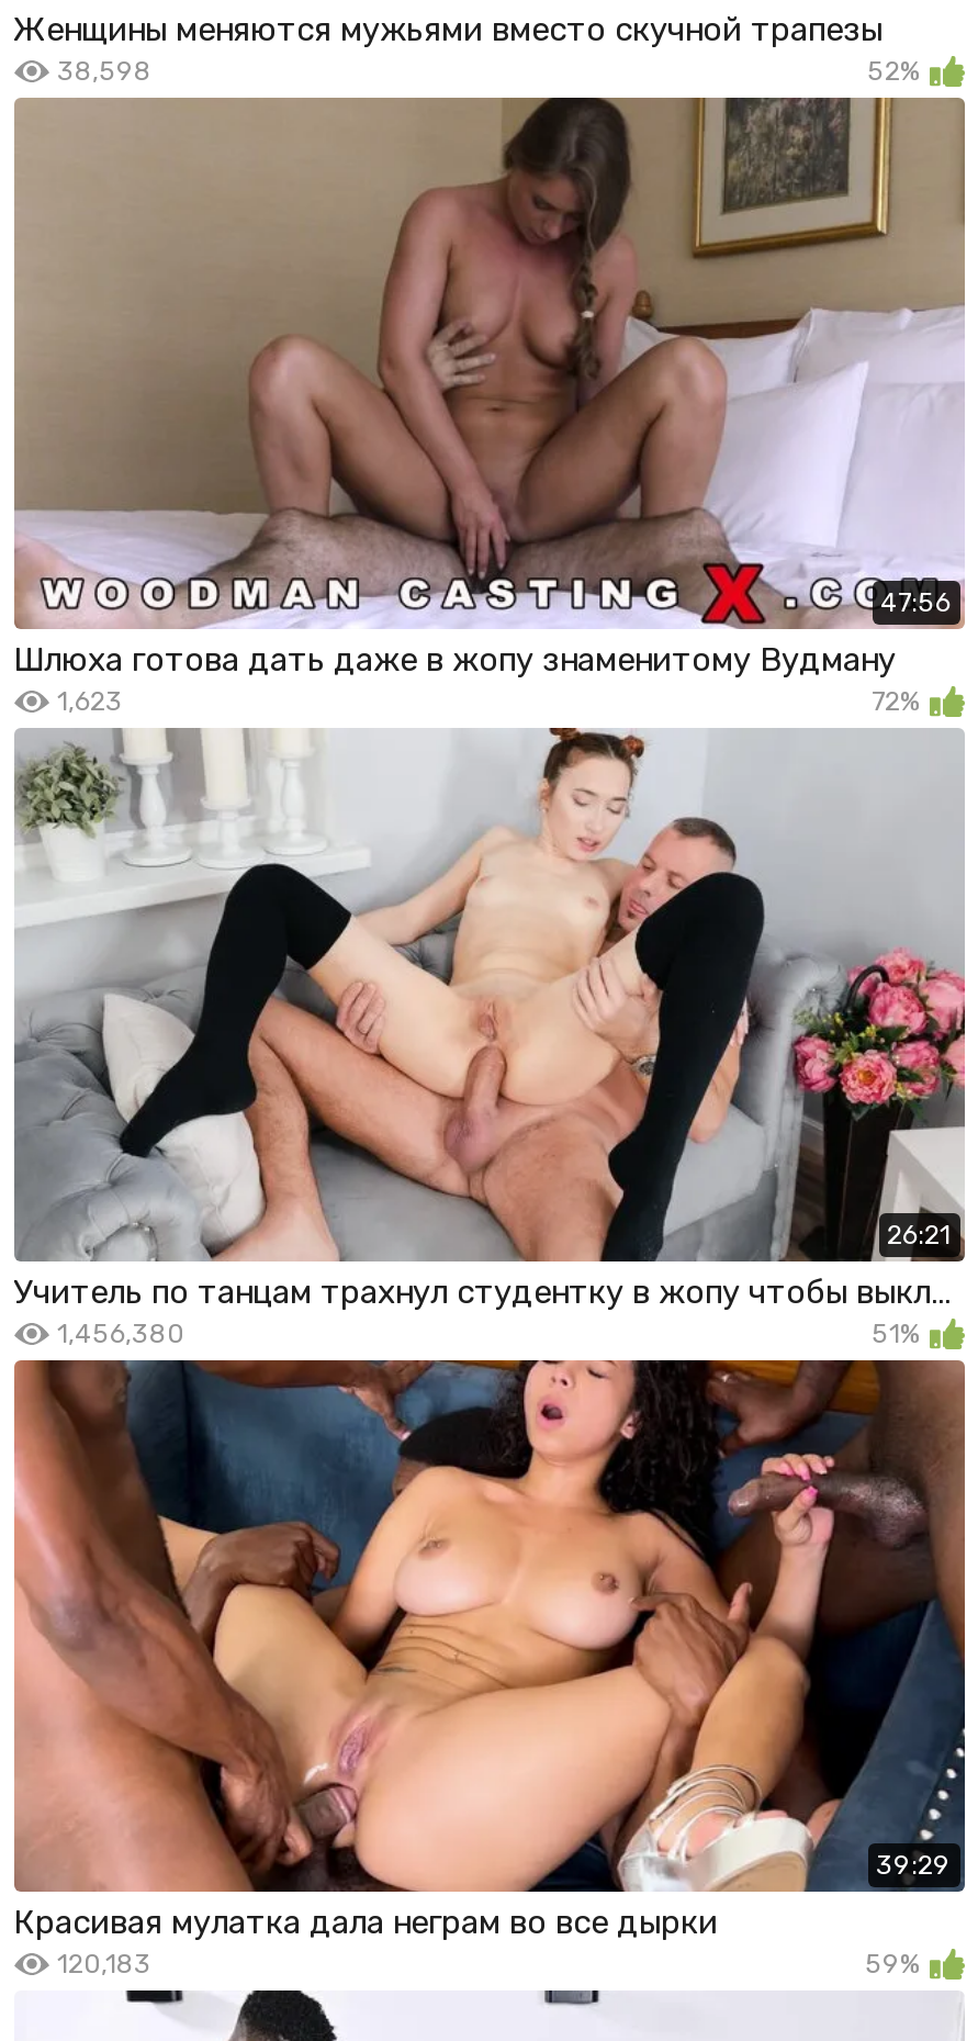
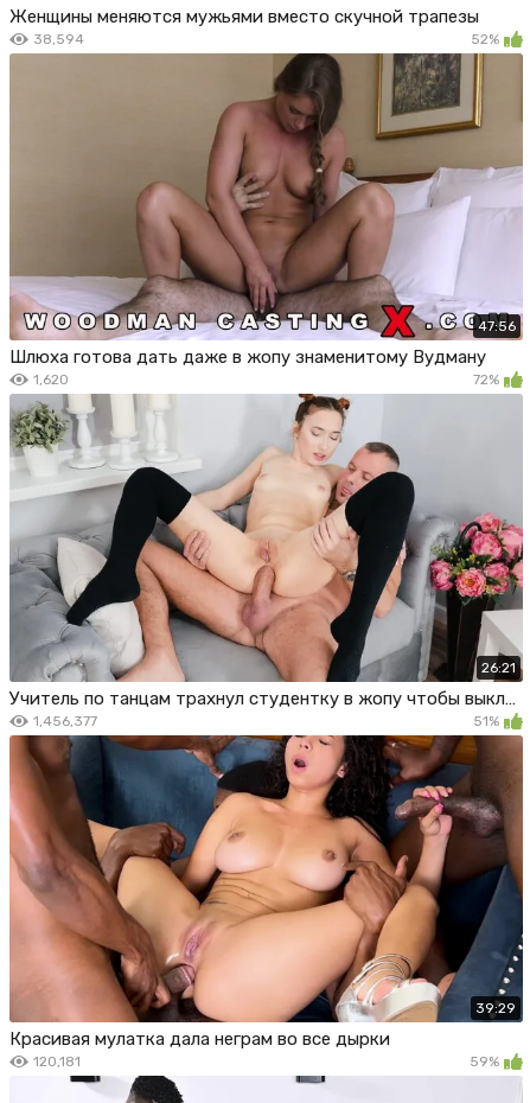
- 38,598
+ 38,594

- 1,623
+ 1,620

- 1,456,380
+ 1,456,377

- 120,183
+ 120,181
